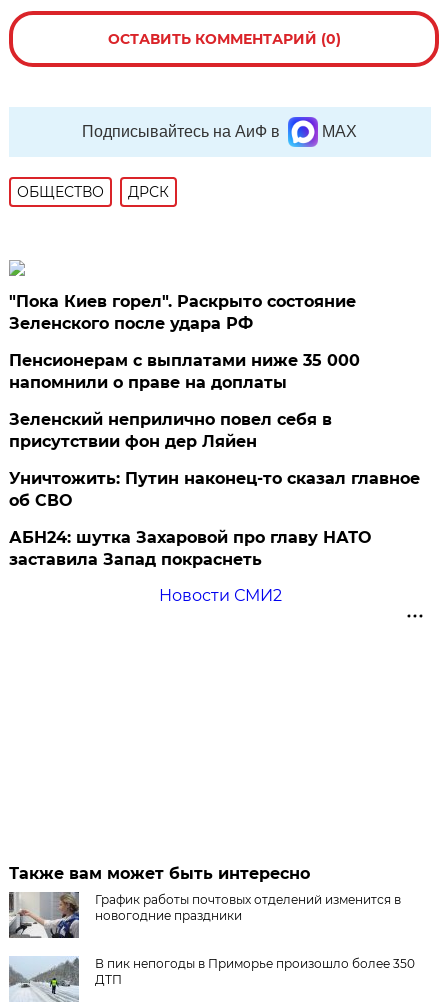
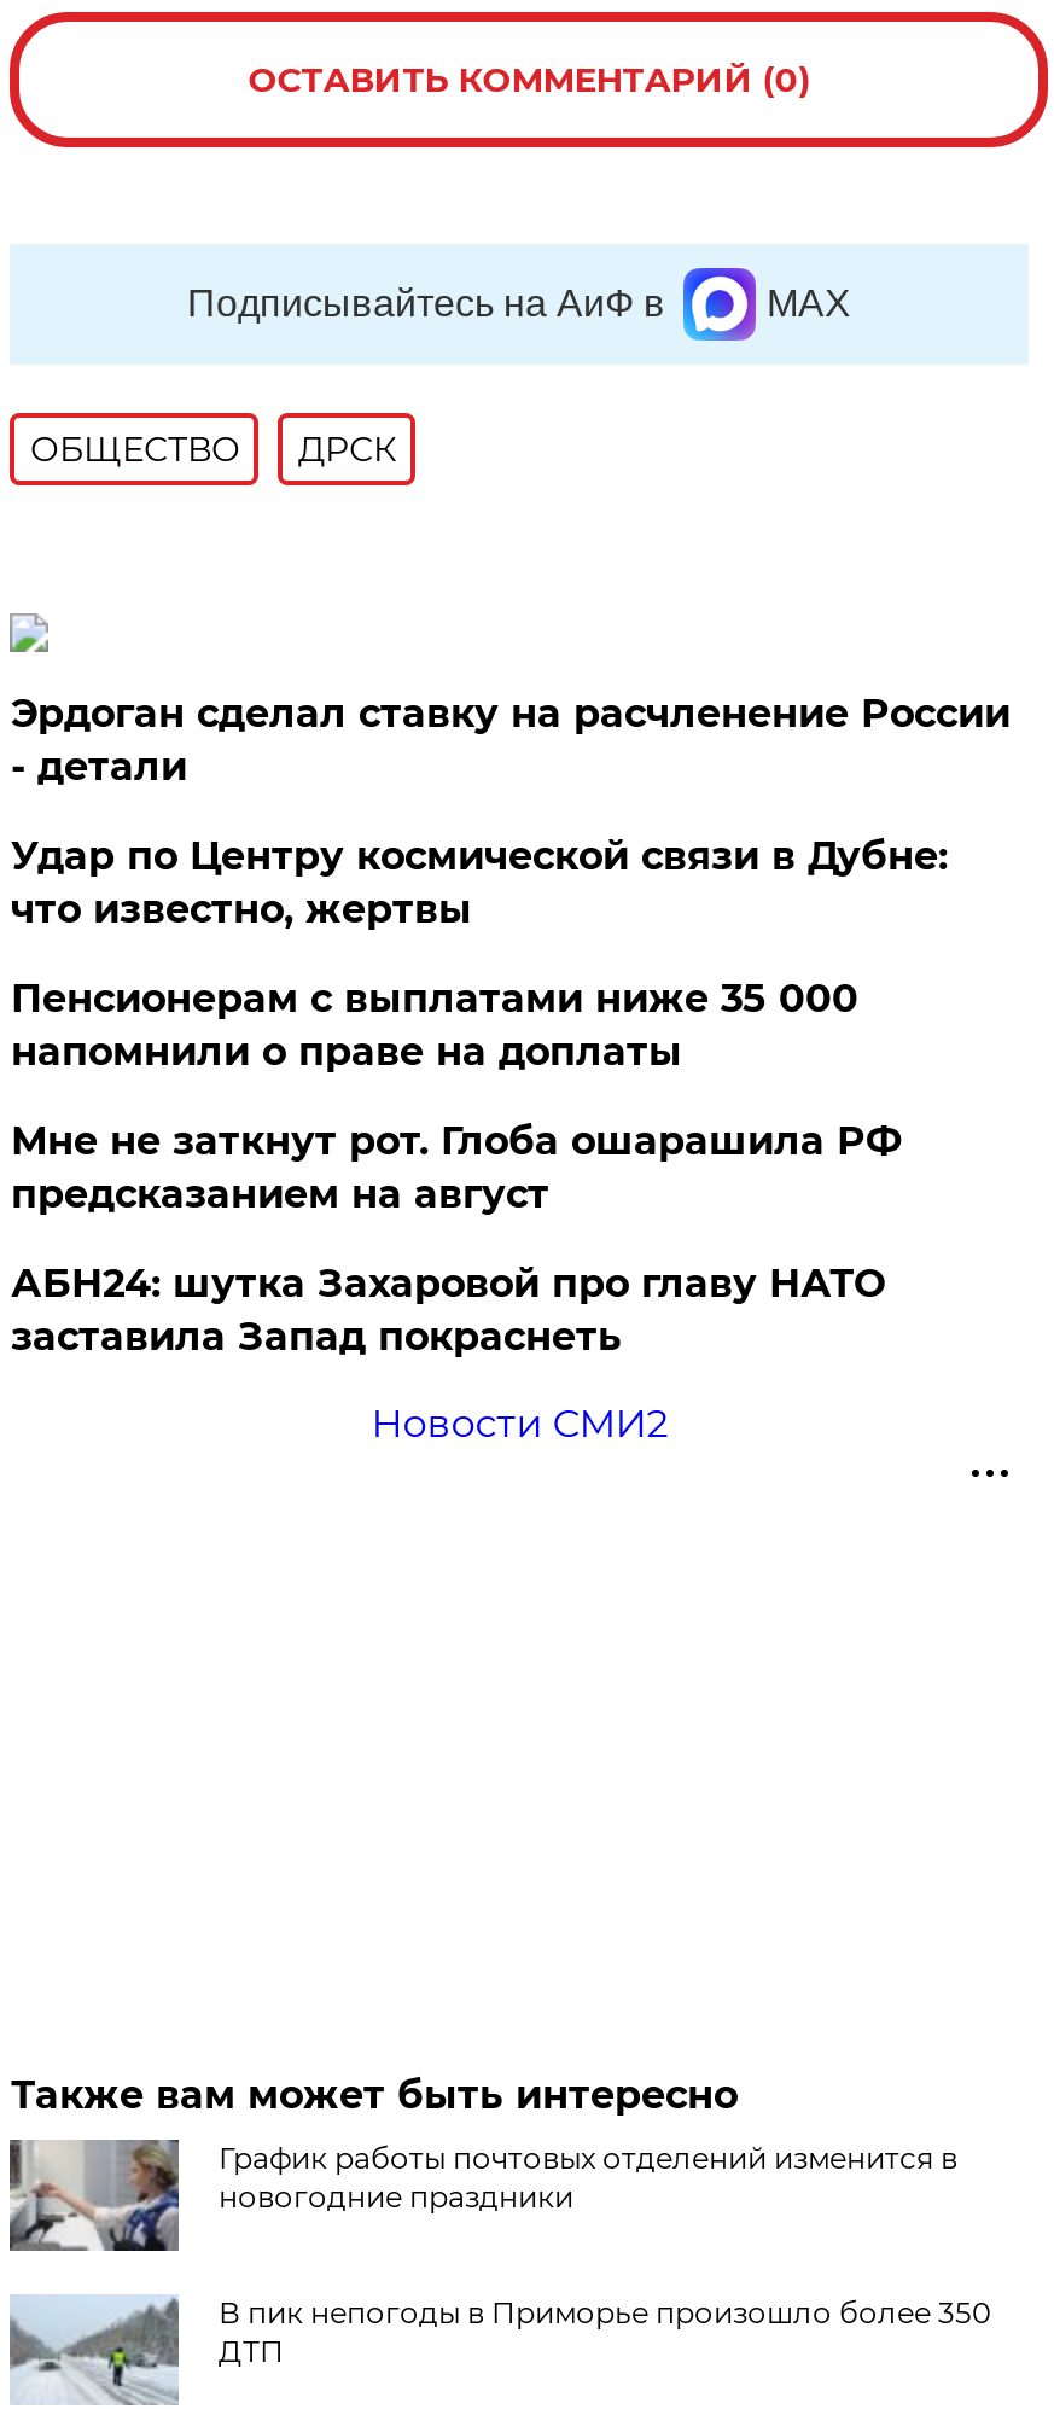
- "Пока Киев горел". Раскрыто состояние
- Зеленского после удара РФ
+ Эрдоган сделал ставку на расчленение России
+ - детали
+ Удар по Центру космической связи в Дубне:
+ что известно, жертвы

moved down: Пенсионерам с выплатами ниже 35 000 | напомнили о праве на доплаты

- Зеленский неприлично повел cебя в
- присутствии фон дер Ляйен
- Уничтожить: Путин наконец-то сказал главное
- об СВО
+ Мне не заткнут рот. Глоба ошарашила РФ
+ предсказанием на август
